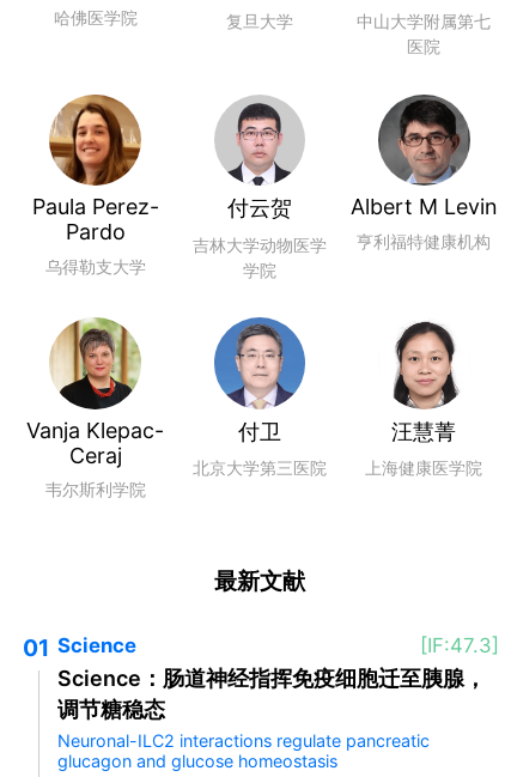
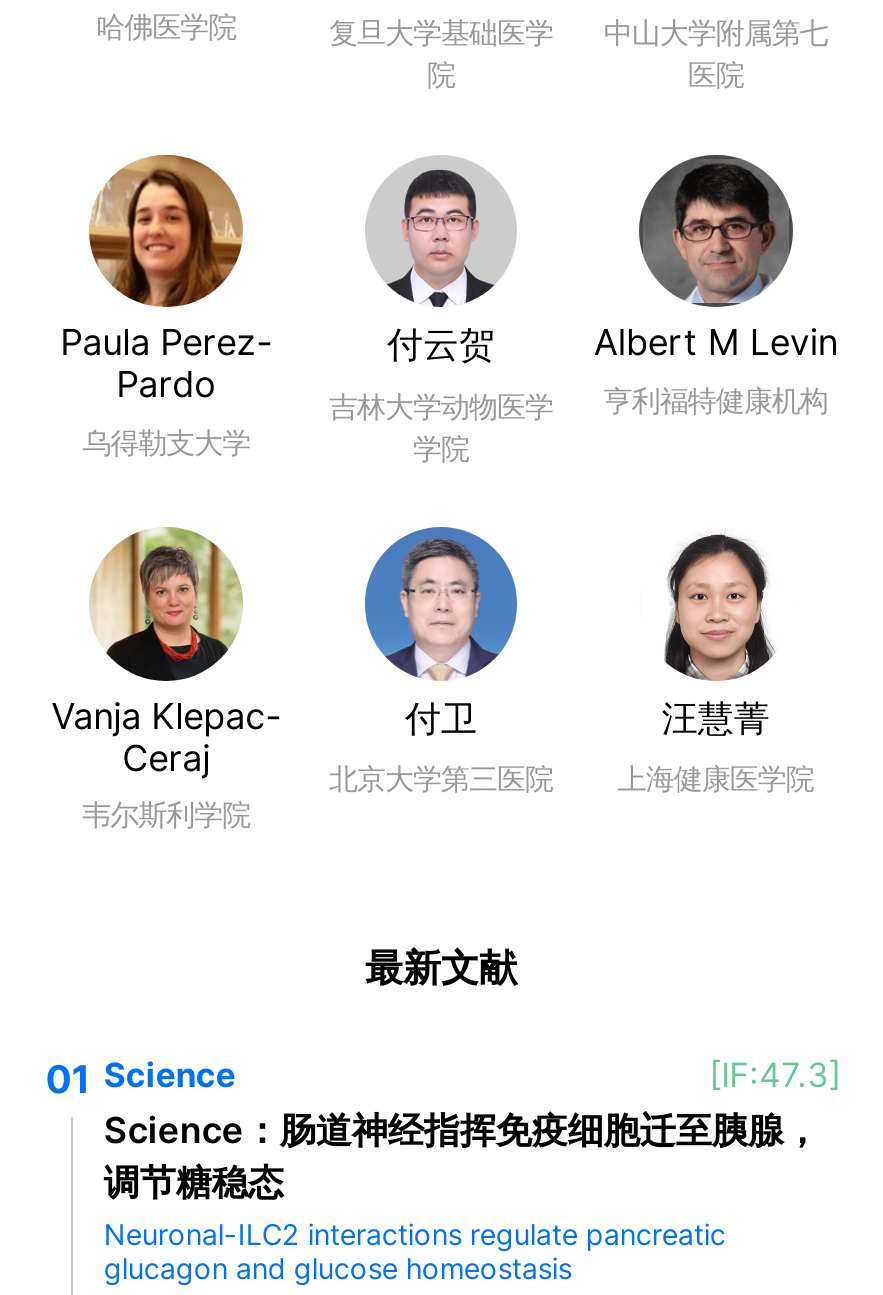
- 复旦大学
+ 复旦大学基础医学
+ 院
